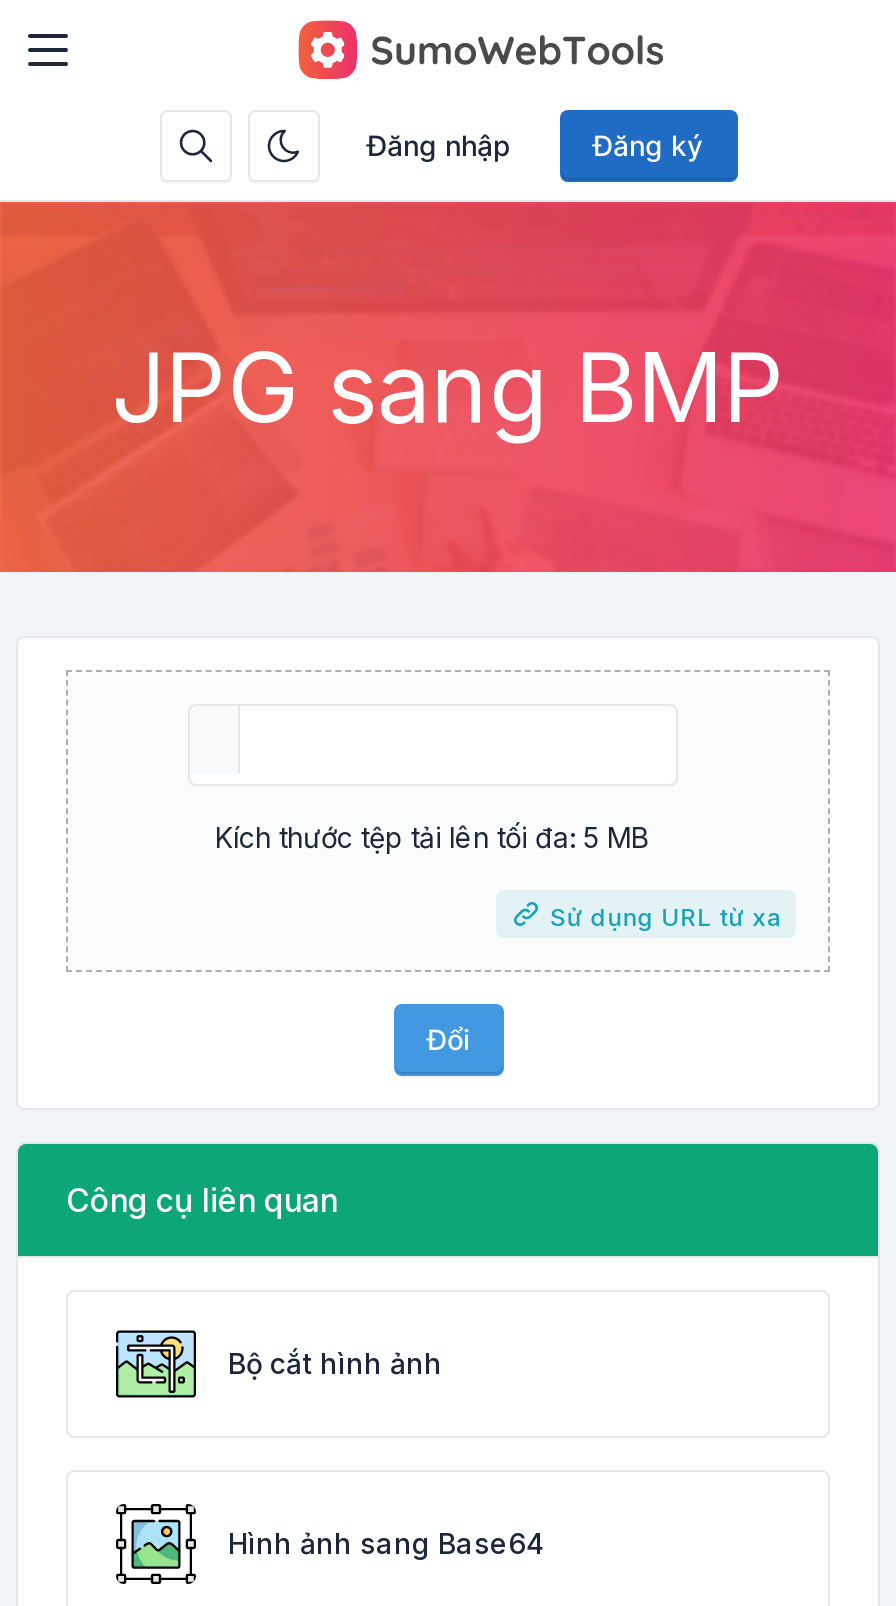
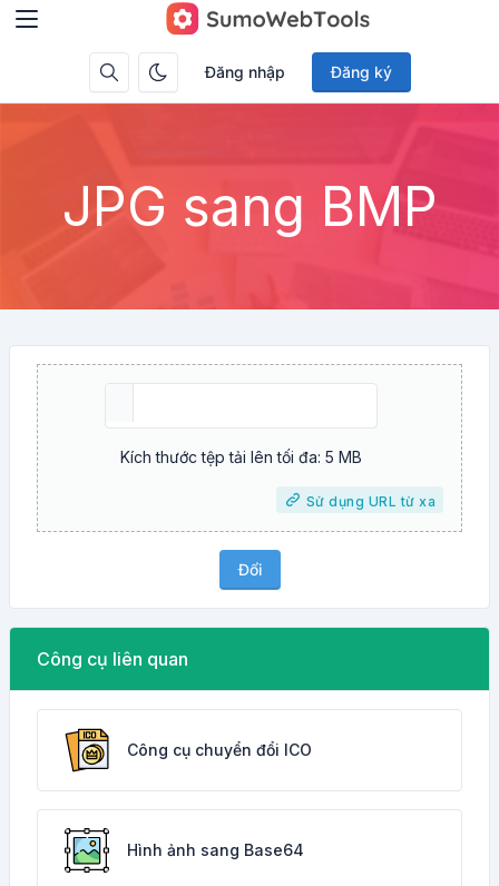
- [image]
- Bộ cắt hình ảnh
+ [image]
+ Công cụ chuyển đổi ICO
